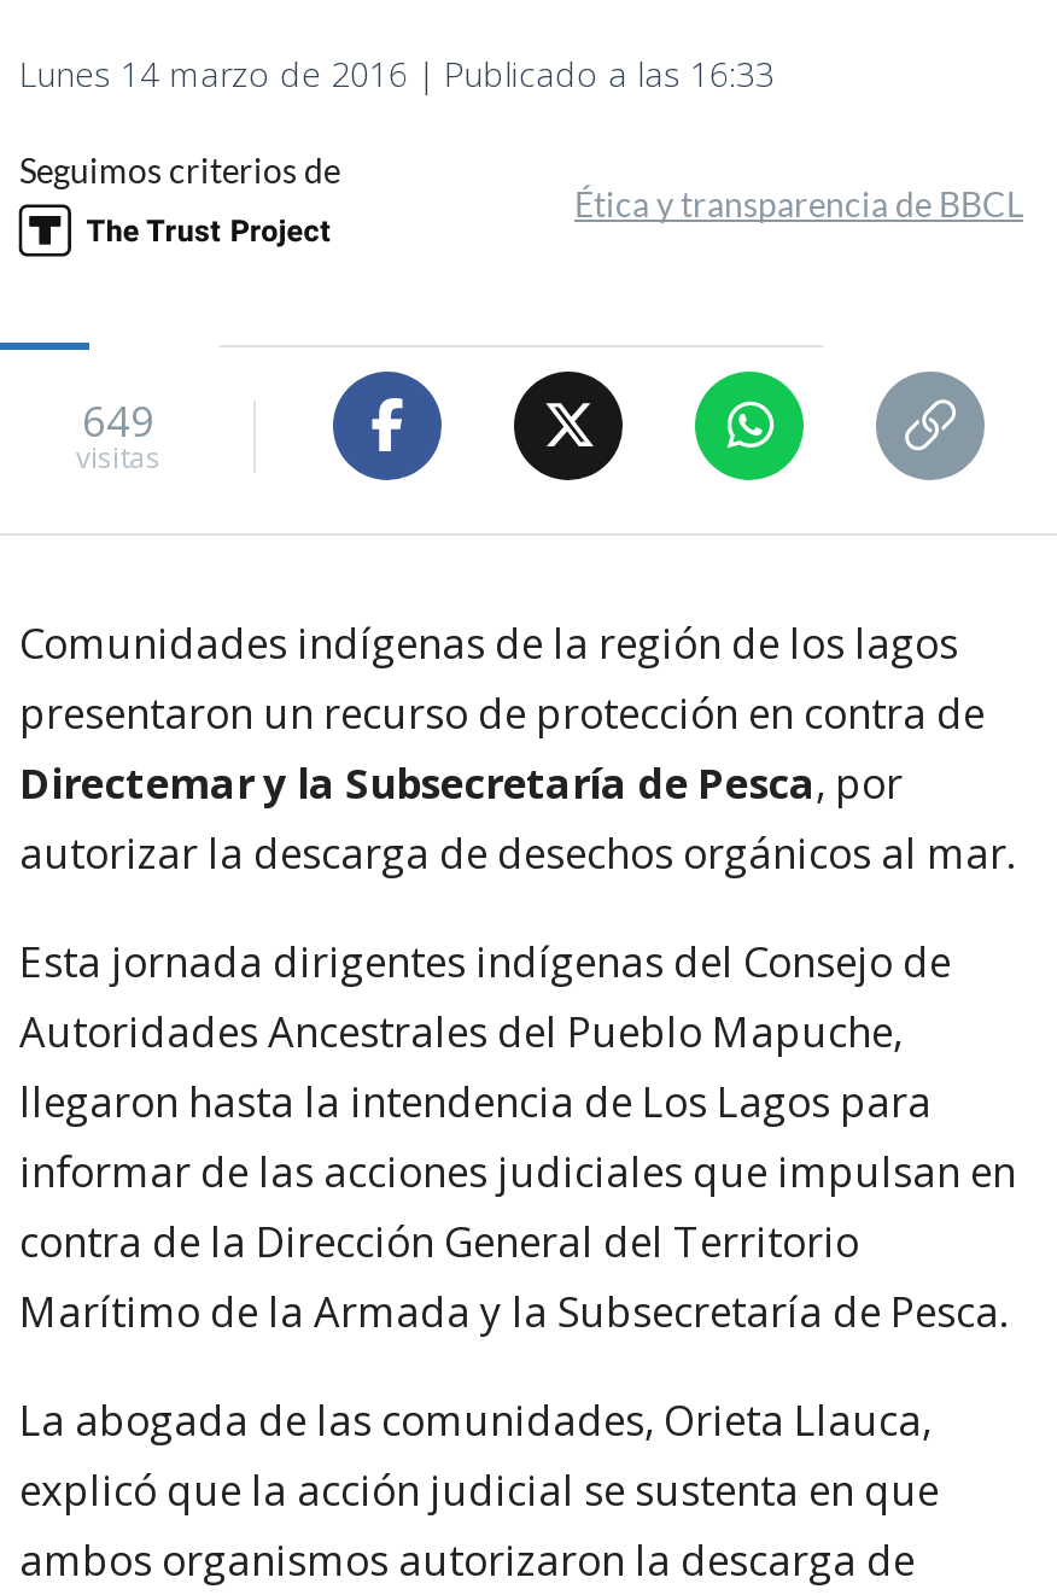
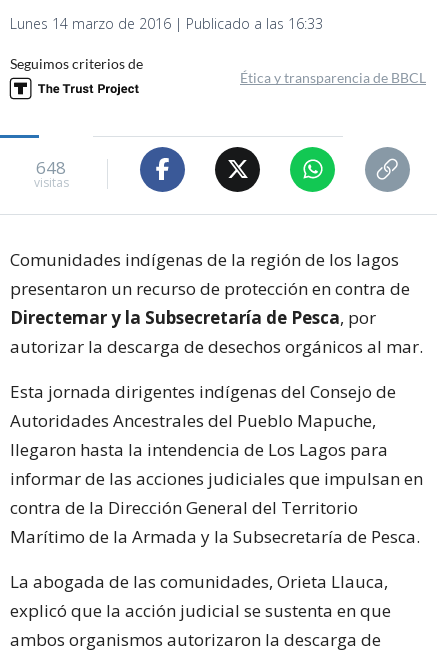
- 649
+ 648
